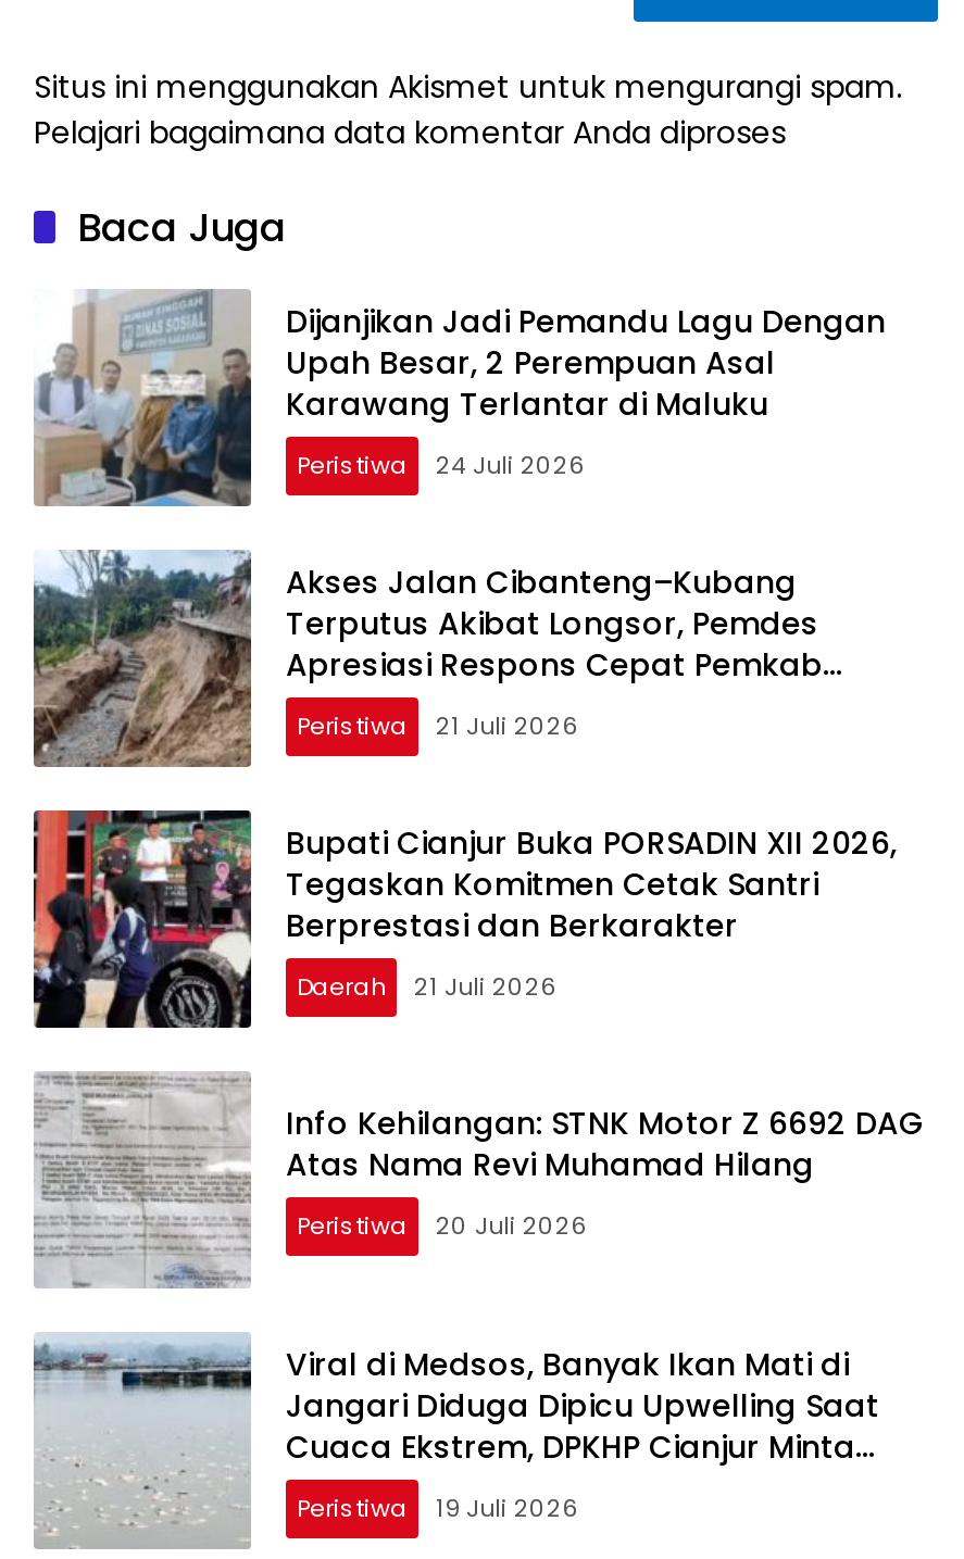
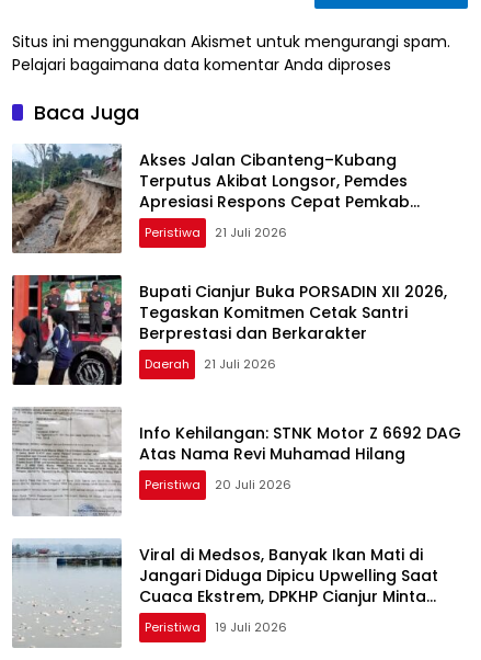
- [image]
- Dijanjikan Jadi Pemandu Lagu Dengan
- Upah Besar, 2 Perempuan Asal
- Karawang Terlantar di Maluku
- Peristiwa
- 24 Juli 2026
